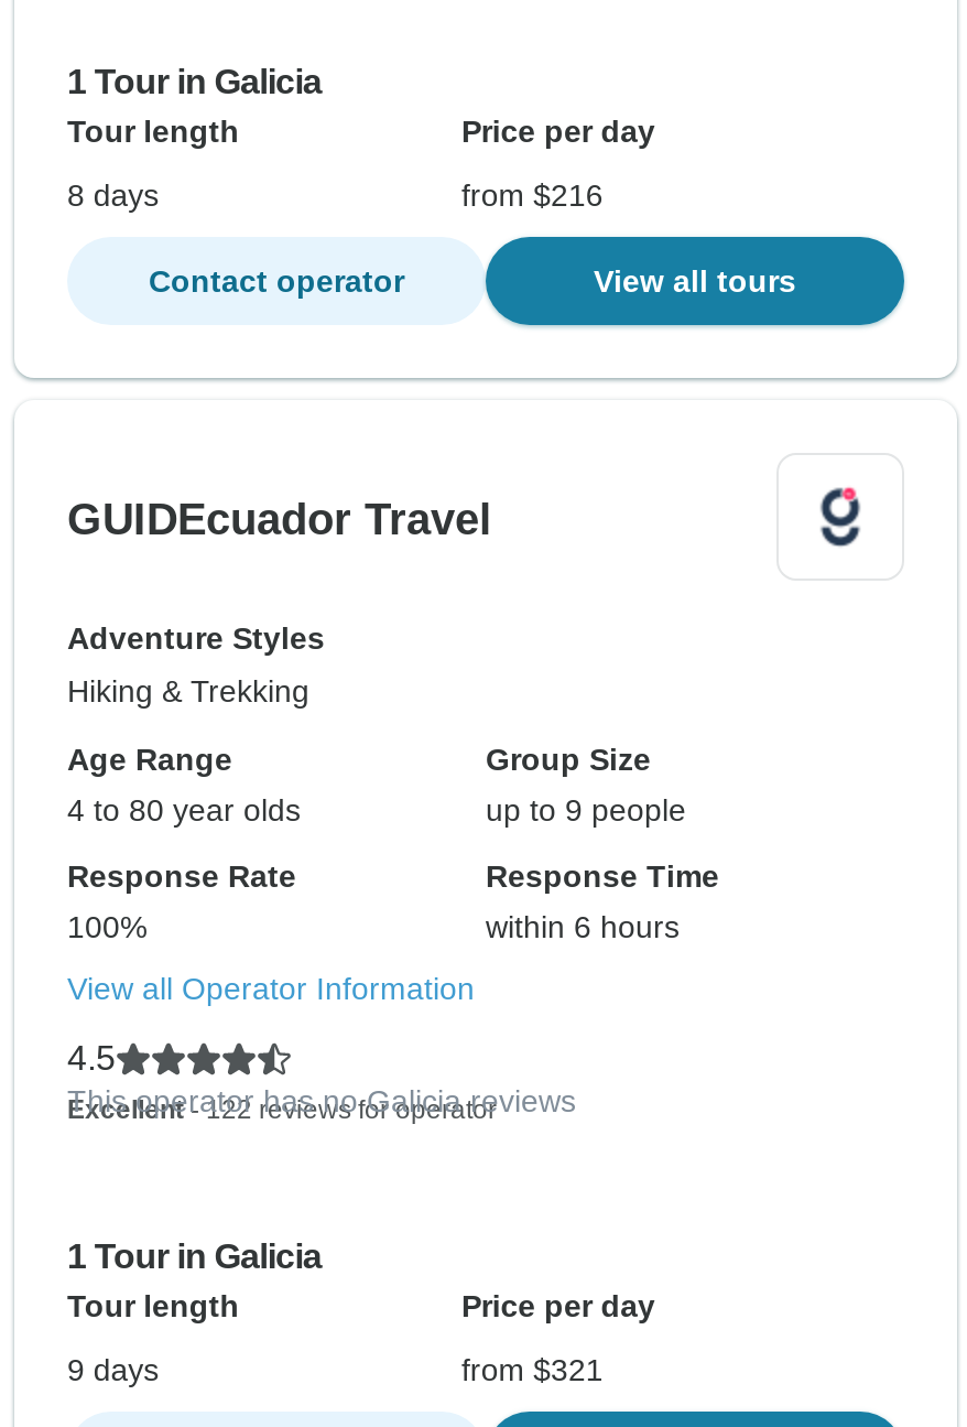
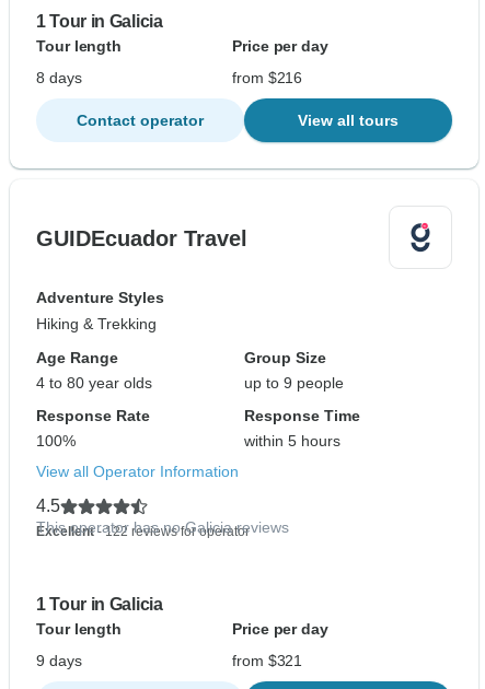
- within 6 hours
+ within 5 hours
